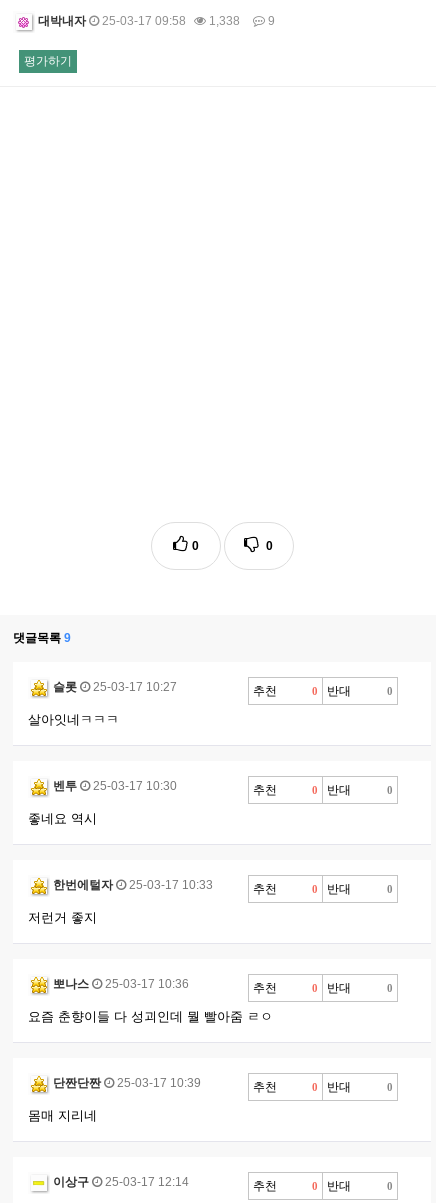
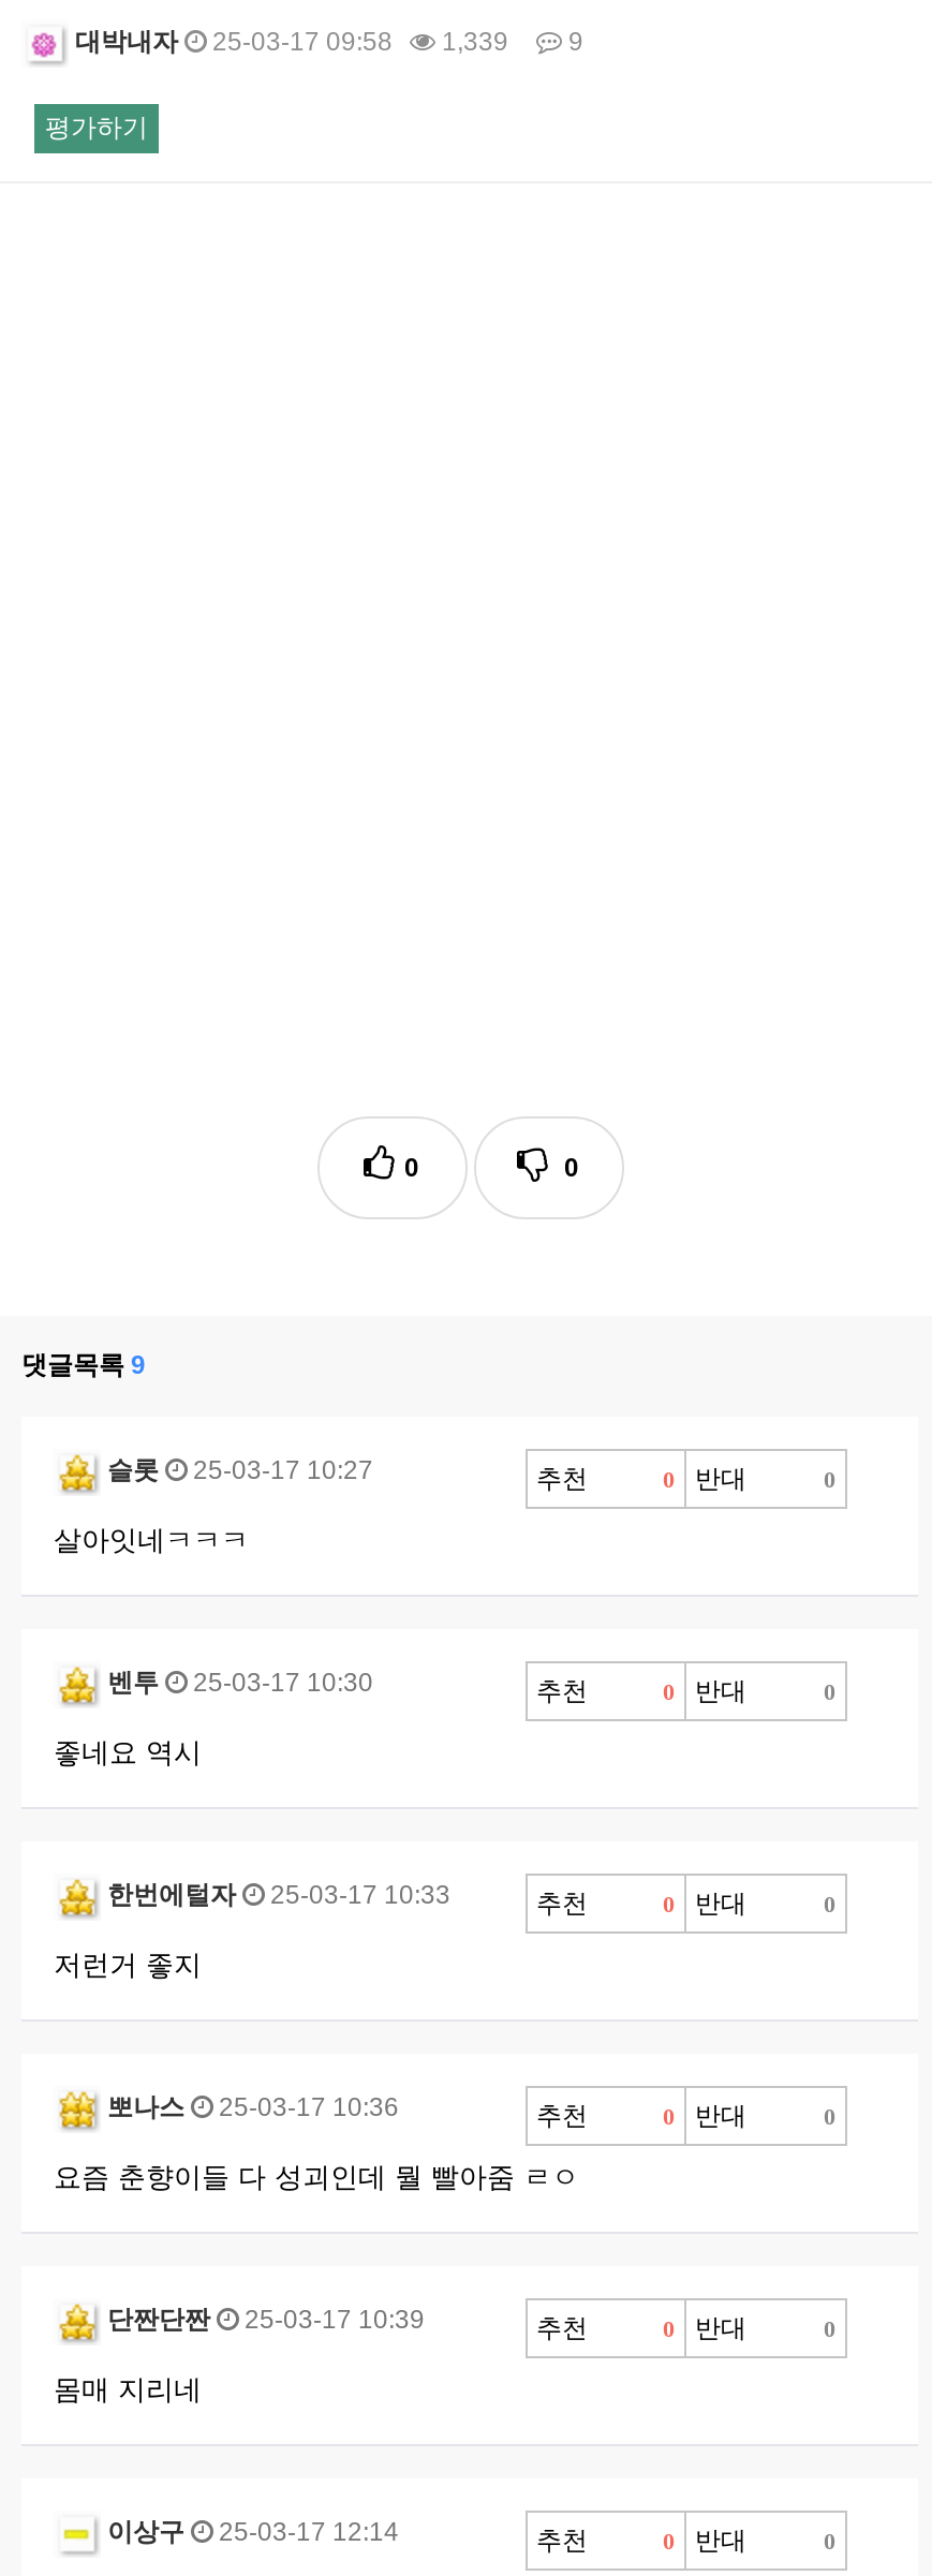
- 대박내자 25-03-17 09:58 1,338 9
+ 대박내자 25-03-17 09:58 1,339 9
